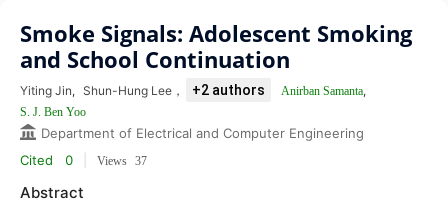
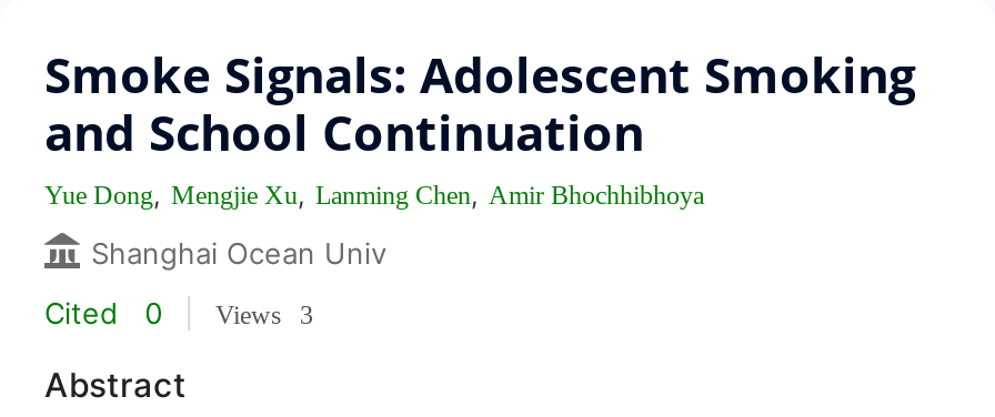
- Yiting Jin, Shun-Hung Lee， +2 authors
- Anirban Samanta,
+ Yue Dong, Mengjie Xu, Lanming Chen, Amir Bhochhibhoya

- S. J. Ben Yoo
- Department of Electrical and Computer Engineering
+ Shanghai Ocean Univ

- Views 37
+ Views 3
